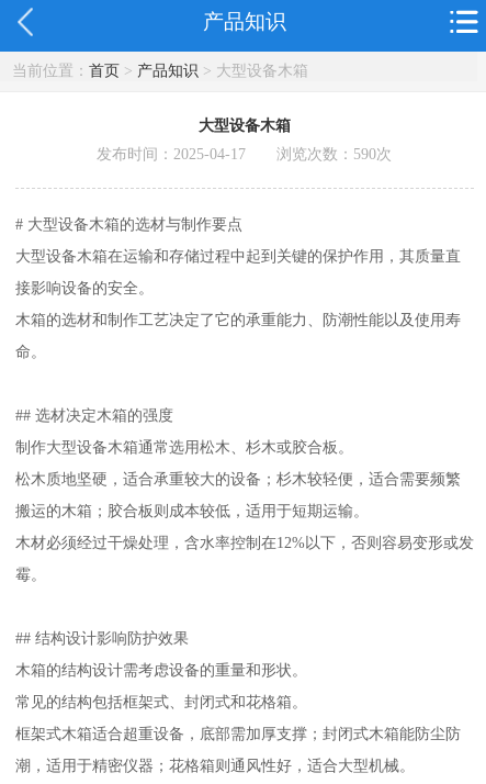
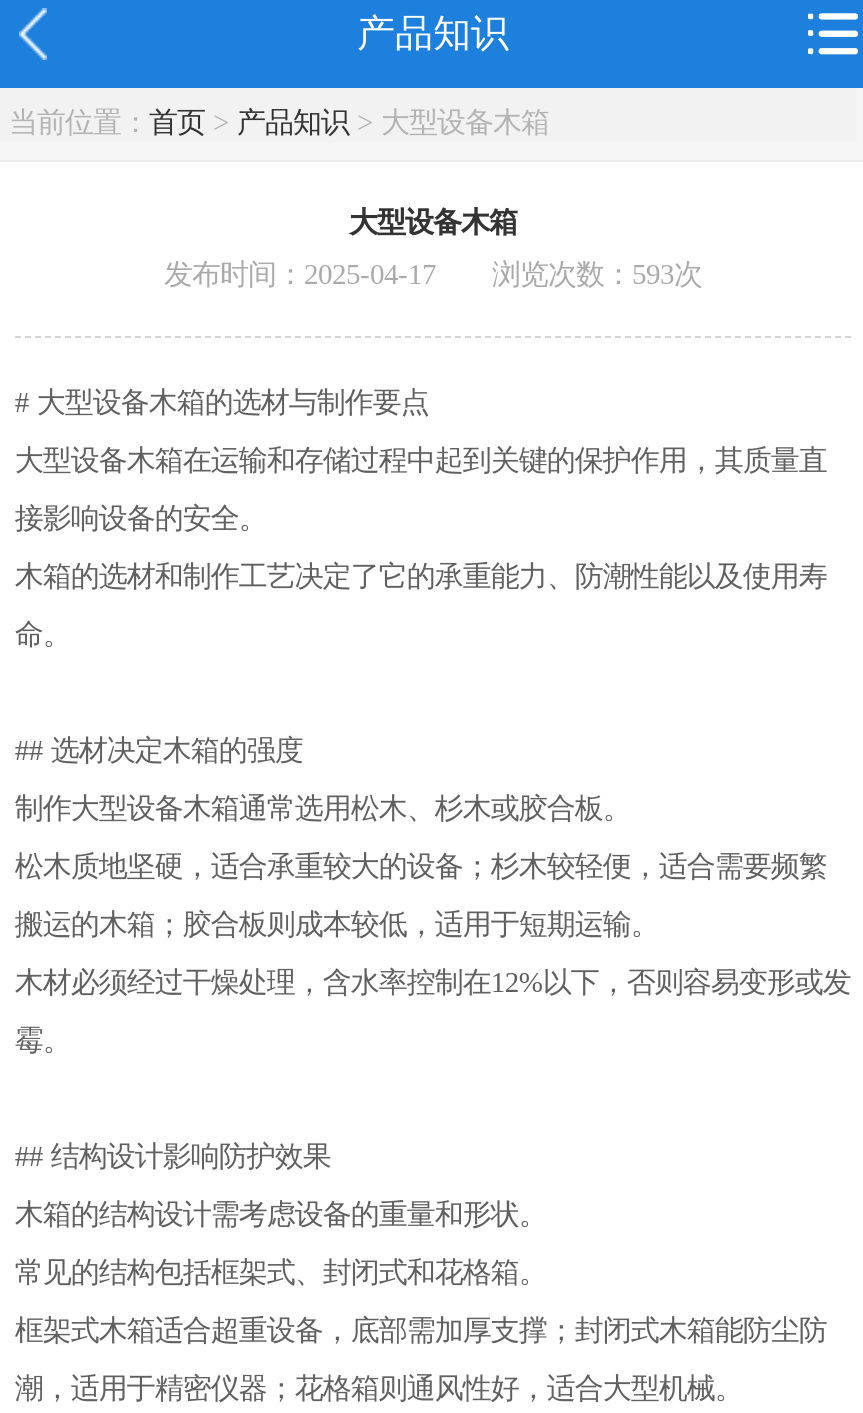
- 发布时间：2025-04-17 浏览次数：590次
+ 发布时间：2025-04-17 浏览次数：593次
